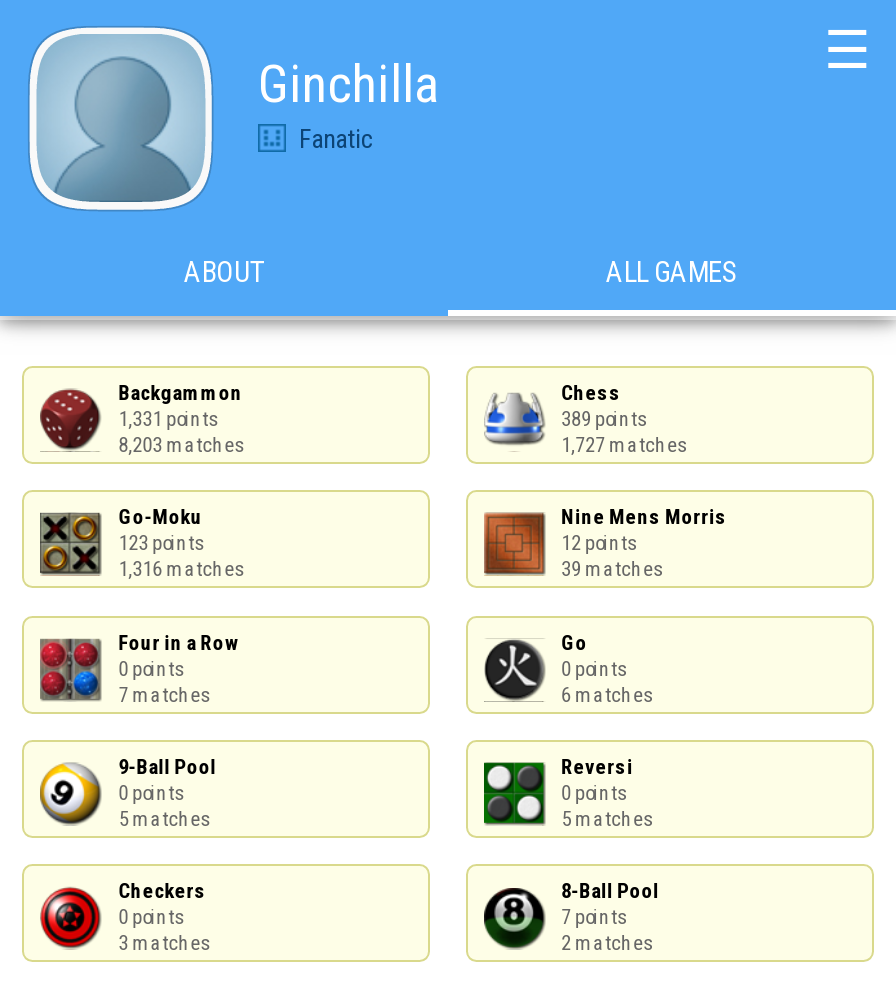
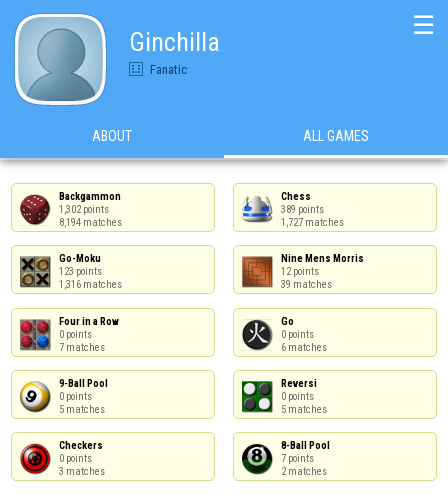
- 1,331 points
+ 1,302 points

- 8,203 matches
+ 8,194 matches
